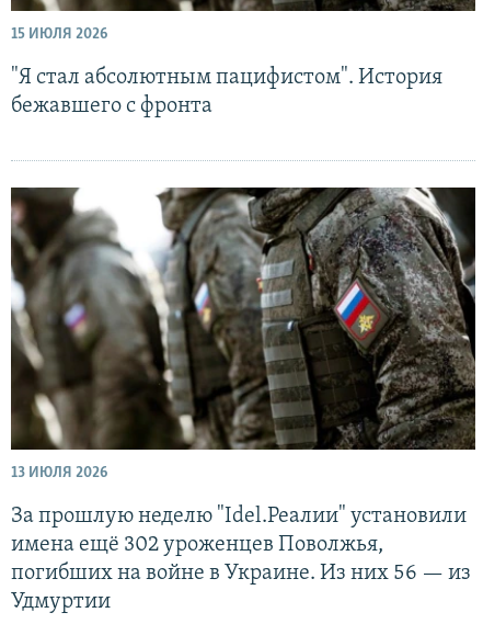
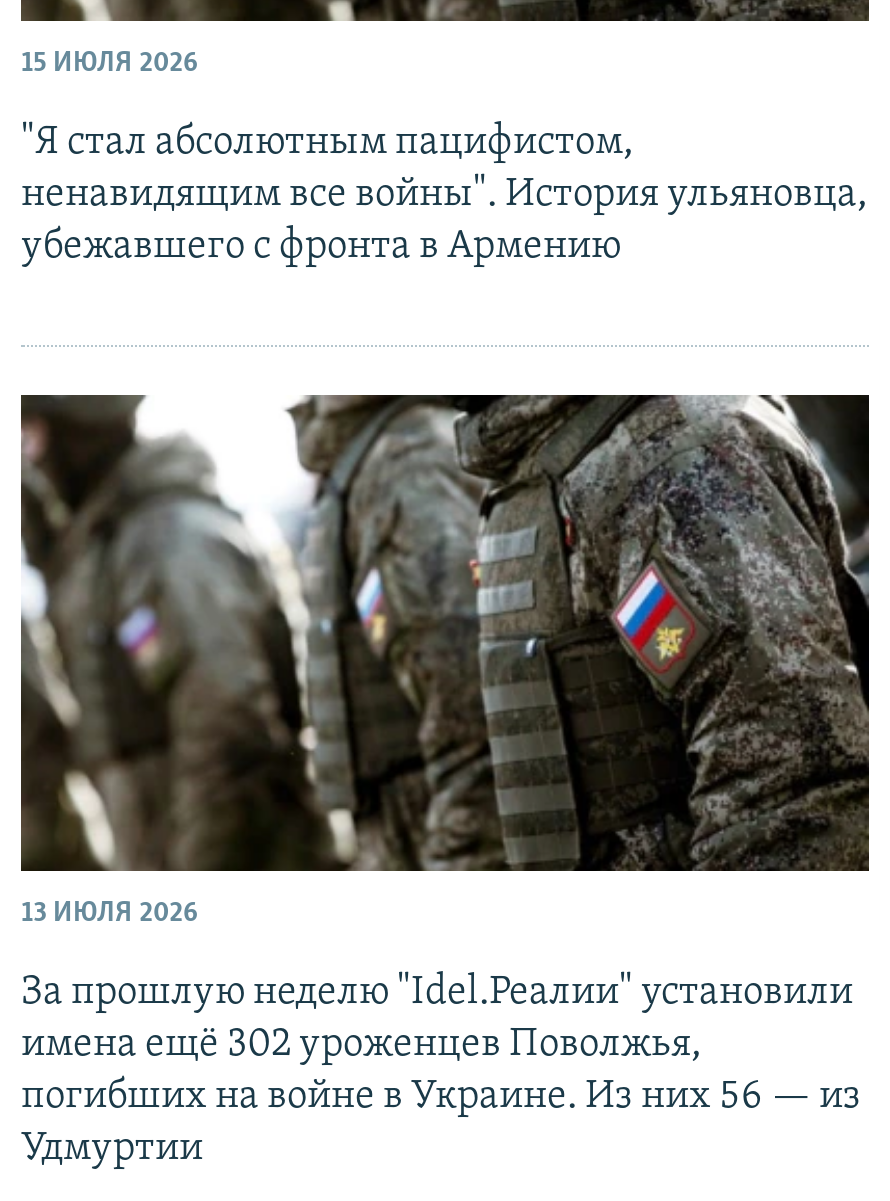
- "Я стал абсолютным пацифистом". История
- бежавшего с фронта
+ "Я стал абсолютным пацифистом,
+ ненавидящим все войны". История ульяновца,
+ убежавшего с фронта в Армению
